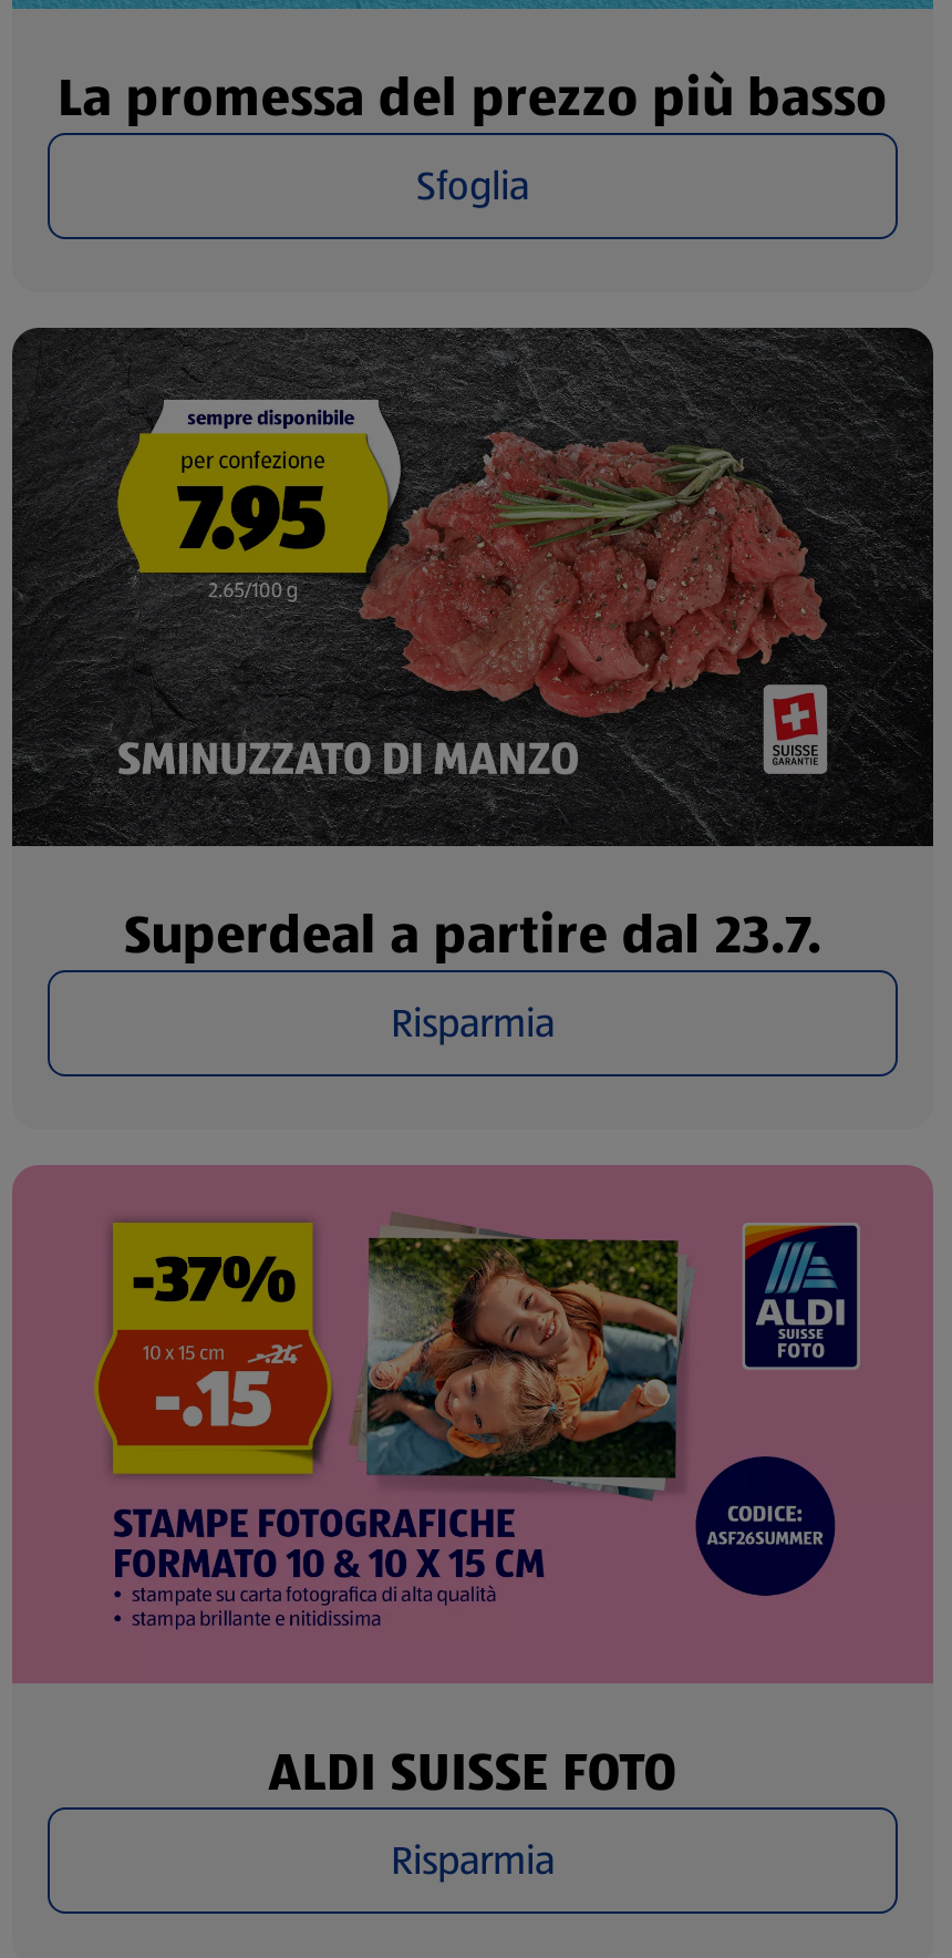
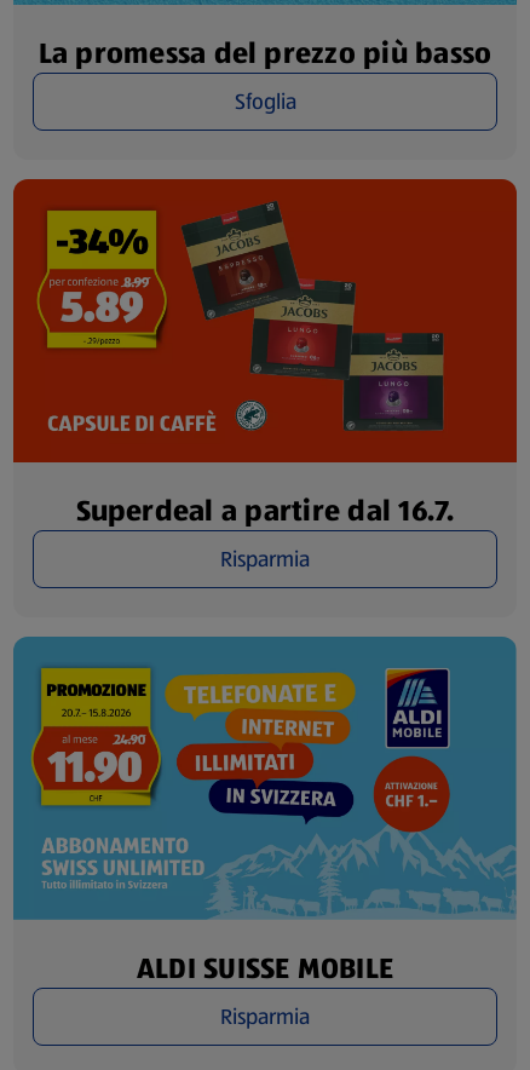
- [image]
- Superdeal a partire dal 23.7.
+ [image]
+ Superdeal a partire dal 16.7.

- [image]
- ALDI SUISSE FOTO
+ [image]
+ ALDI SUISSE MOBILE
